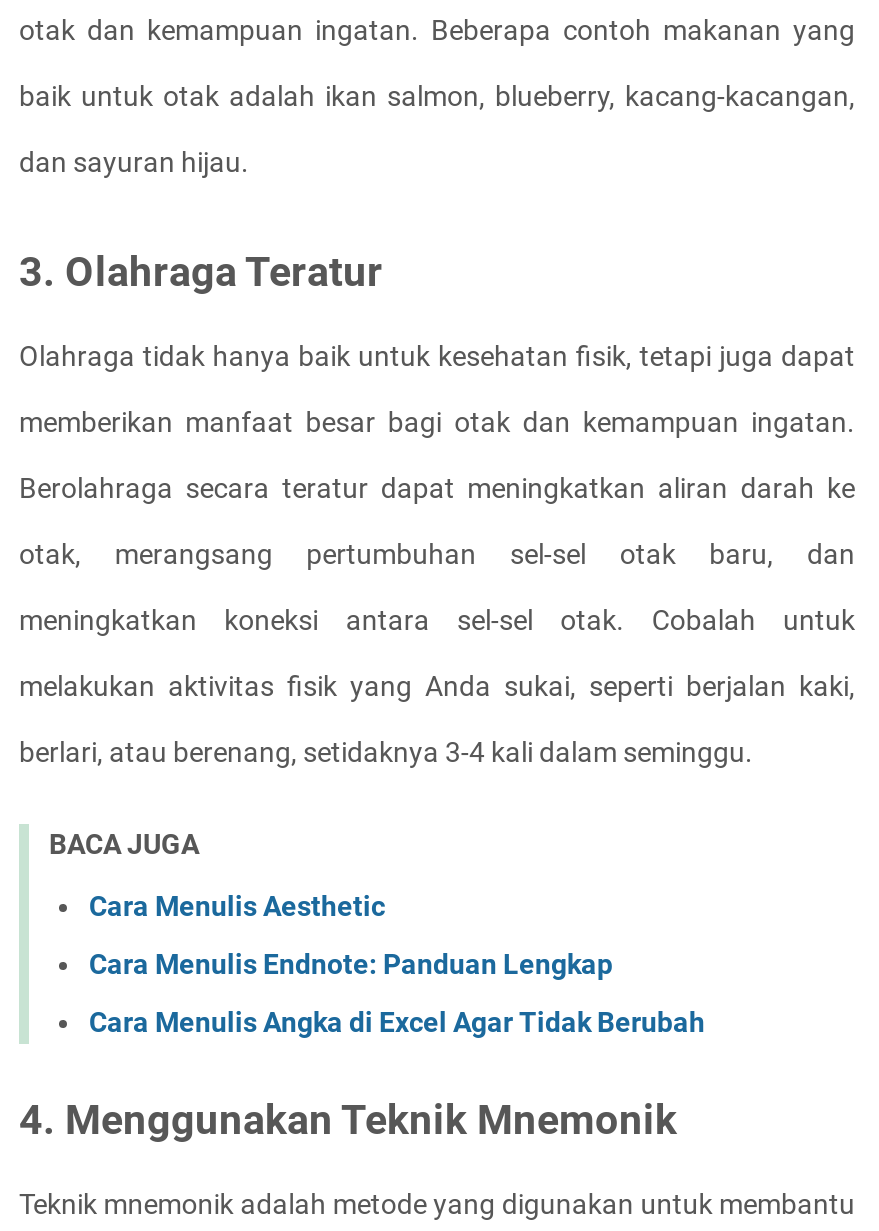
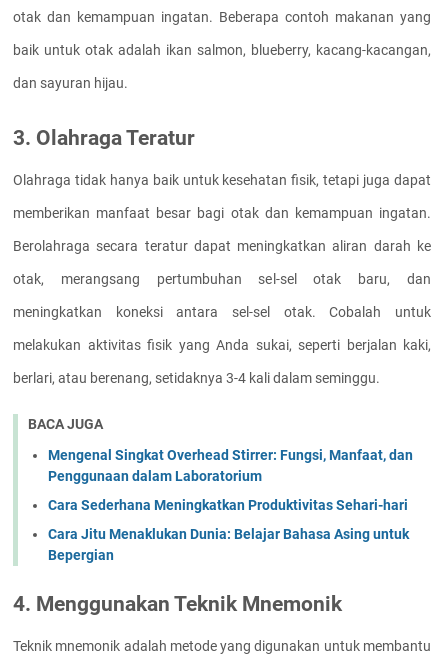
- Cara Menulis Aesthetic
+ Mengenal Singkat Overhead Stirrer: Fungsi, Manfaat, dan
+ Penggunaan dalam Laboratorium

- Cara Menulis Endnote: Panduan Lengkap
+ Cara Sederhana Meningkatkan Produktivitas Sehari-hari

- Cara Menulis Angka di Excel Agar Tidak Berubah
+ Cara Jitu Menaklukan Dunia: Belajar Bahasa Asing untuk
+ Bepergian
